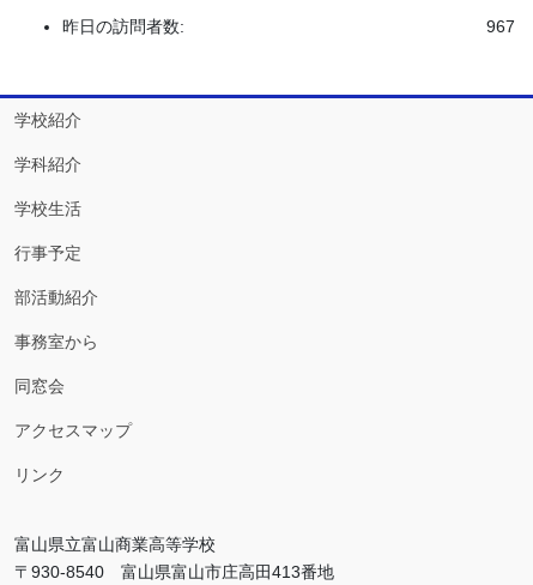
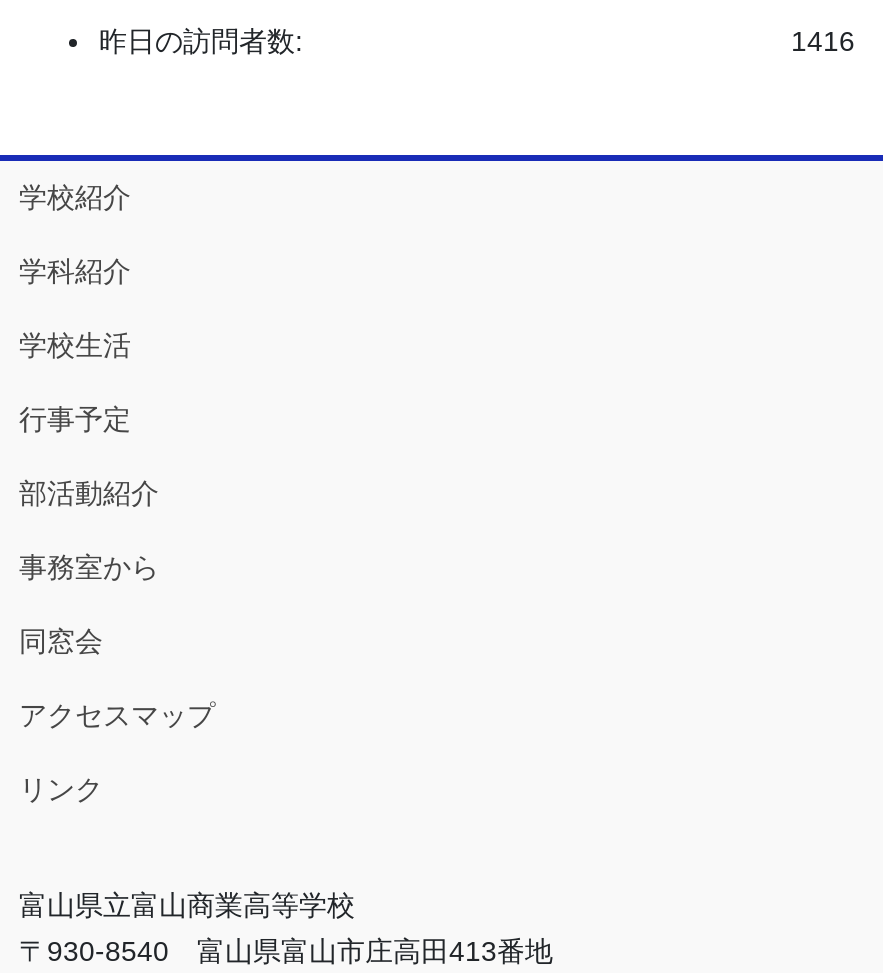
- 967
+ 1416
